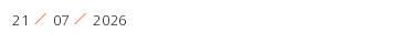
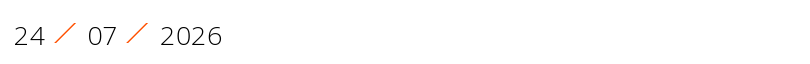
- 21 07 2026
+ 24 07 2026
